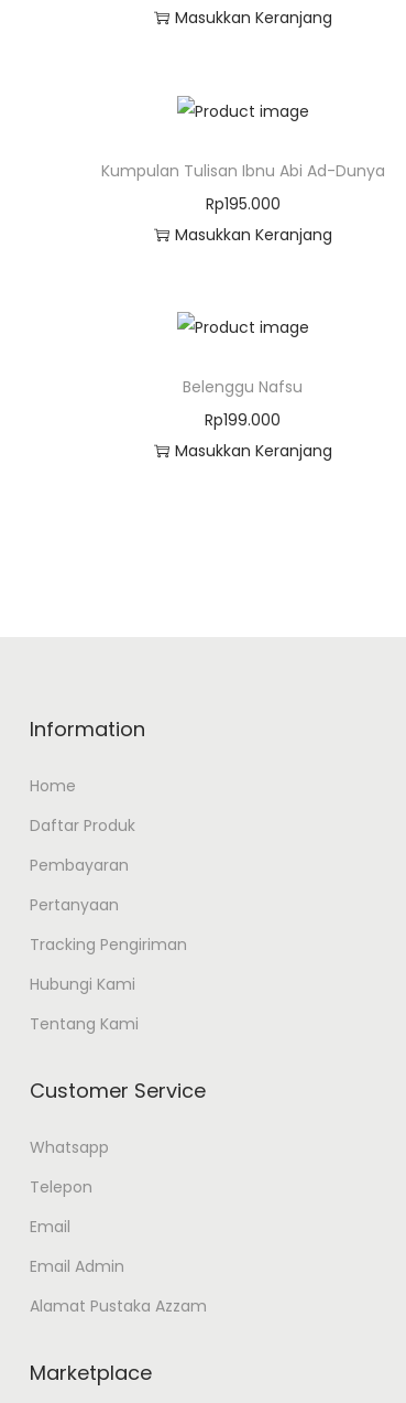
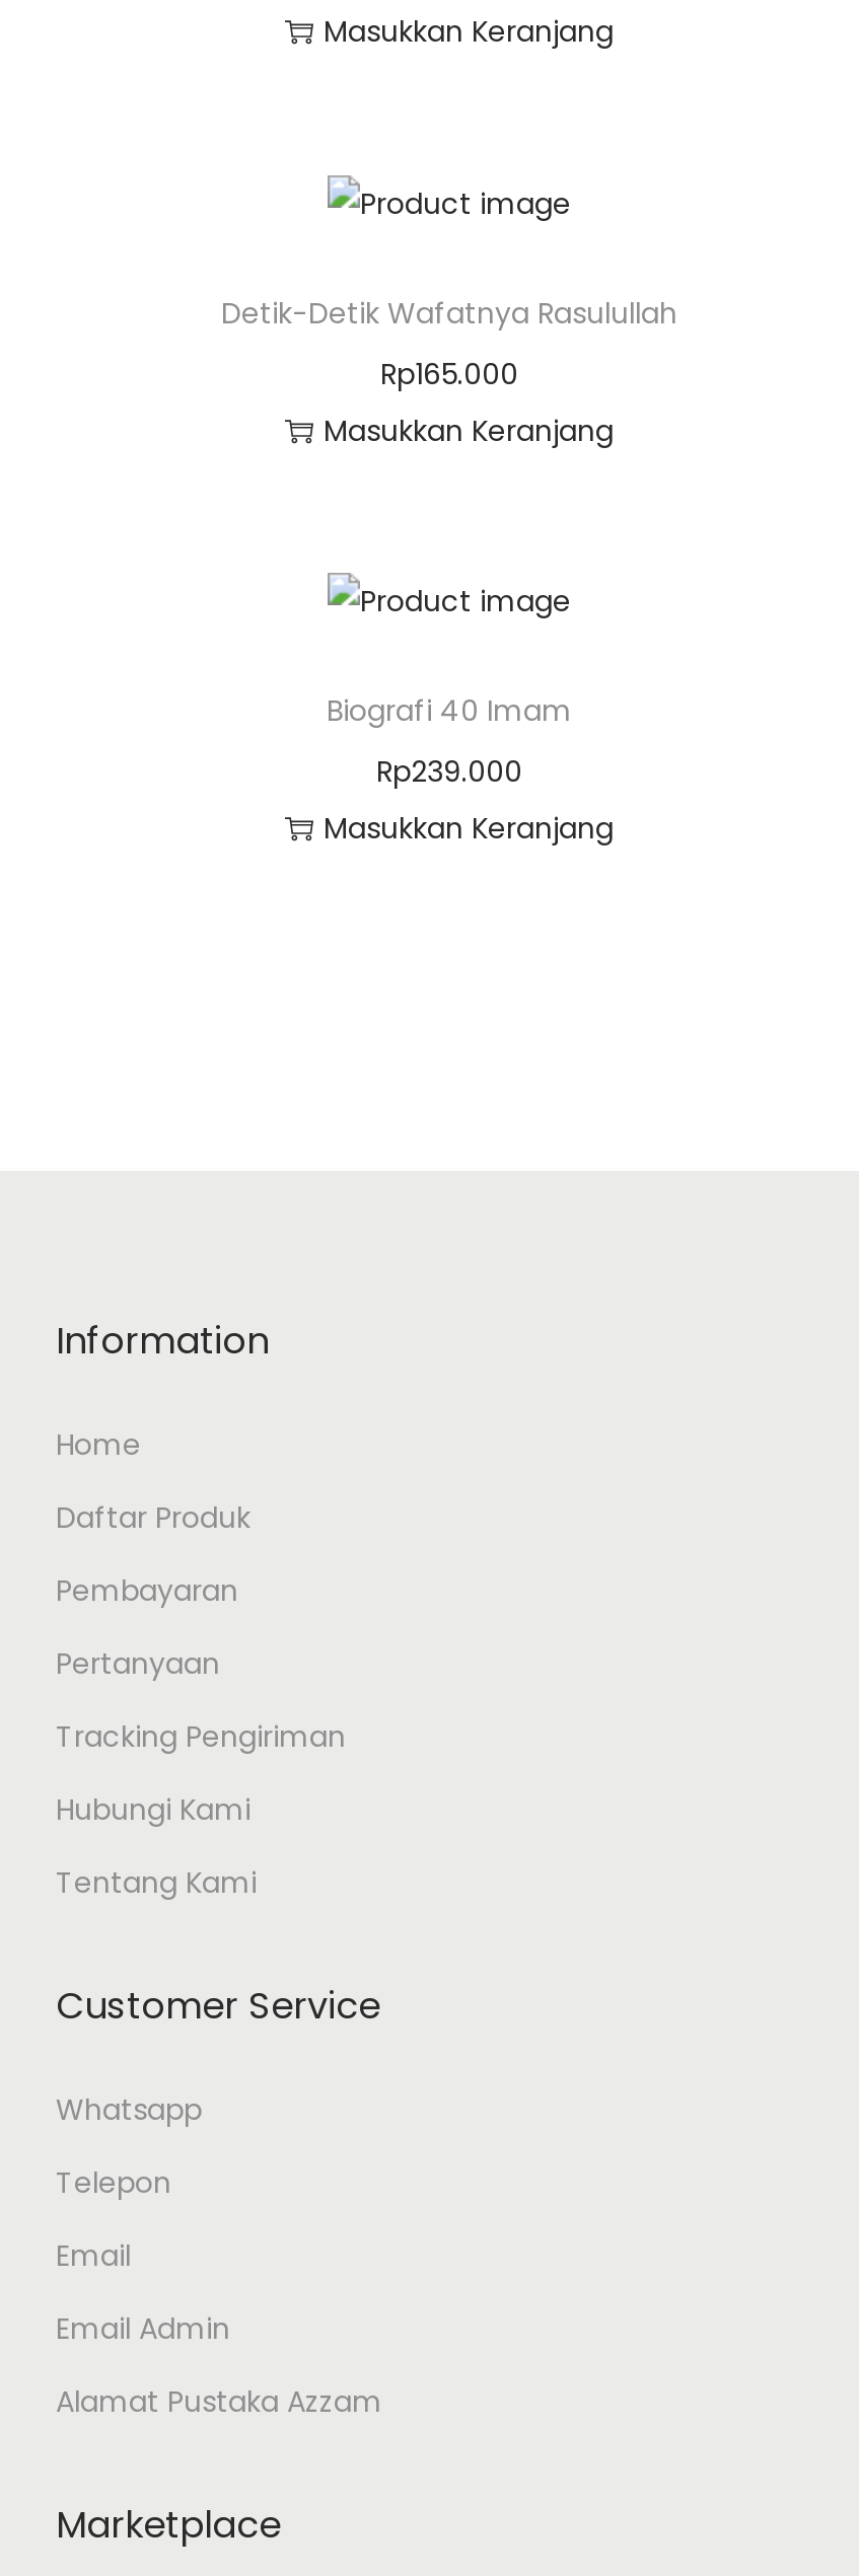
- Kumpulan Tulisan Ibnu Abi Ad-Dunya
+ Detik-Detik Wafatnya Rasulullah

- Rp195.000
+ Rp165.000

- Belenggu Nafsu
+ Biografi 40 Imam

- Rp199.000
+ Rp239.000
